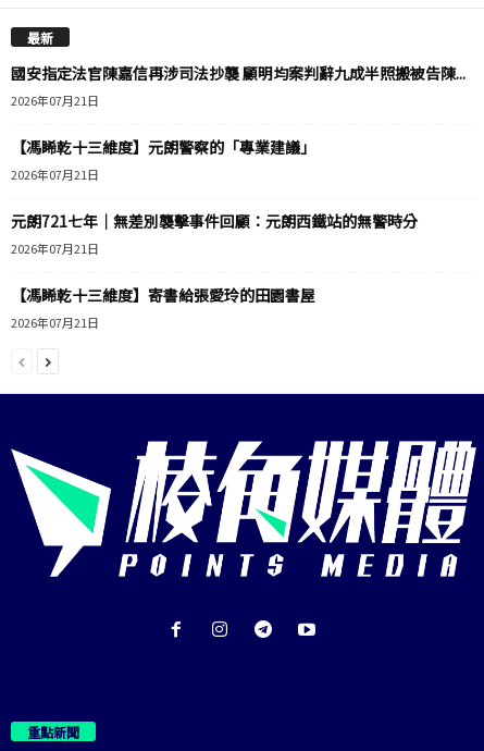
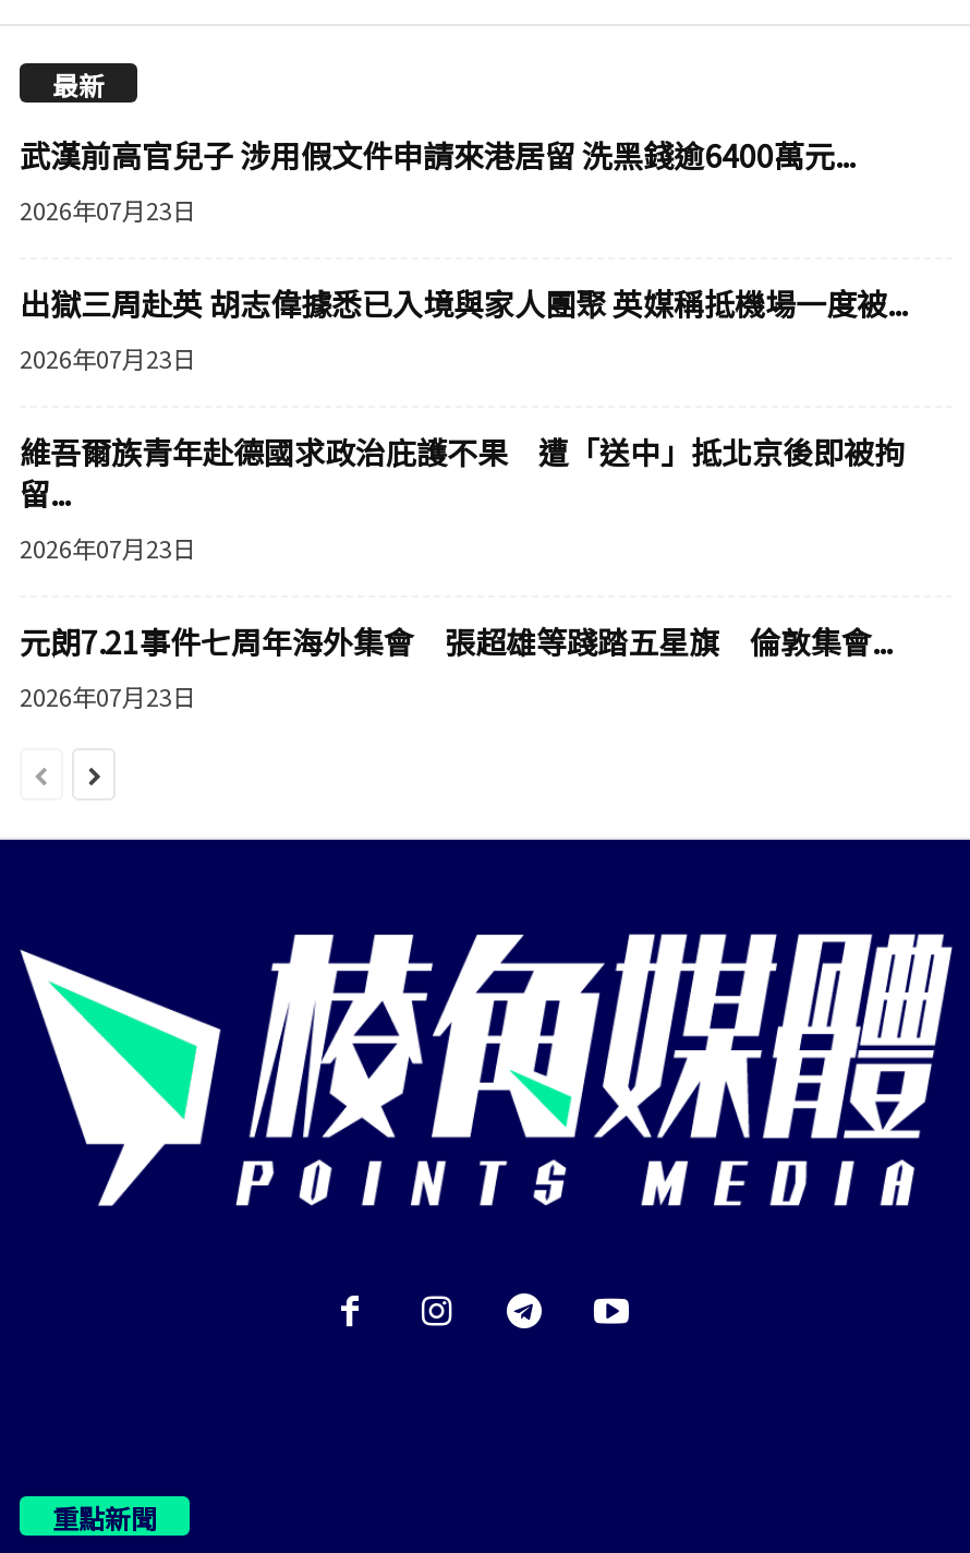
- 國安指定法官陳嘉信再涉司法抄襲 顧明均案判辭九成半照搬被告陳...
- 2026年07月21日
+ 武漢前高官兒子 涉用假文件申請來港居留 洗黑錢逾6400萬元...
+ 2026年07月23日

- 【馮睎乾十三維度】元朗警察的「專業建議」
- 2026年07月21日
+ 出獄三周赴英 胡志偉據悉已入境與家人團聚 英媒稱抵機場一度被...
+ 2026年07月23日

- 元朗721七年｜無差別襲擊事件回顧：元朗西鐵站的無警時分
- 2026年07月21日
+ 維吾爾族青年赴德國求政治庇護不果 遭「送中」抵北京後即被拘
+ 留...
+ 2026年07月23日

- 【馮睎乾十三維度】寄書給張愛玲的田園書屋
- 2026年07月21日
+ 元朗7.21事件七周年海外集會 張超雄等踐踏五星旗 倫敦集會...
+ 2026年07月23日
